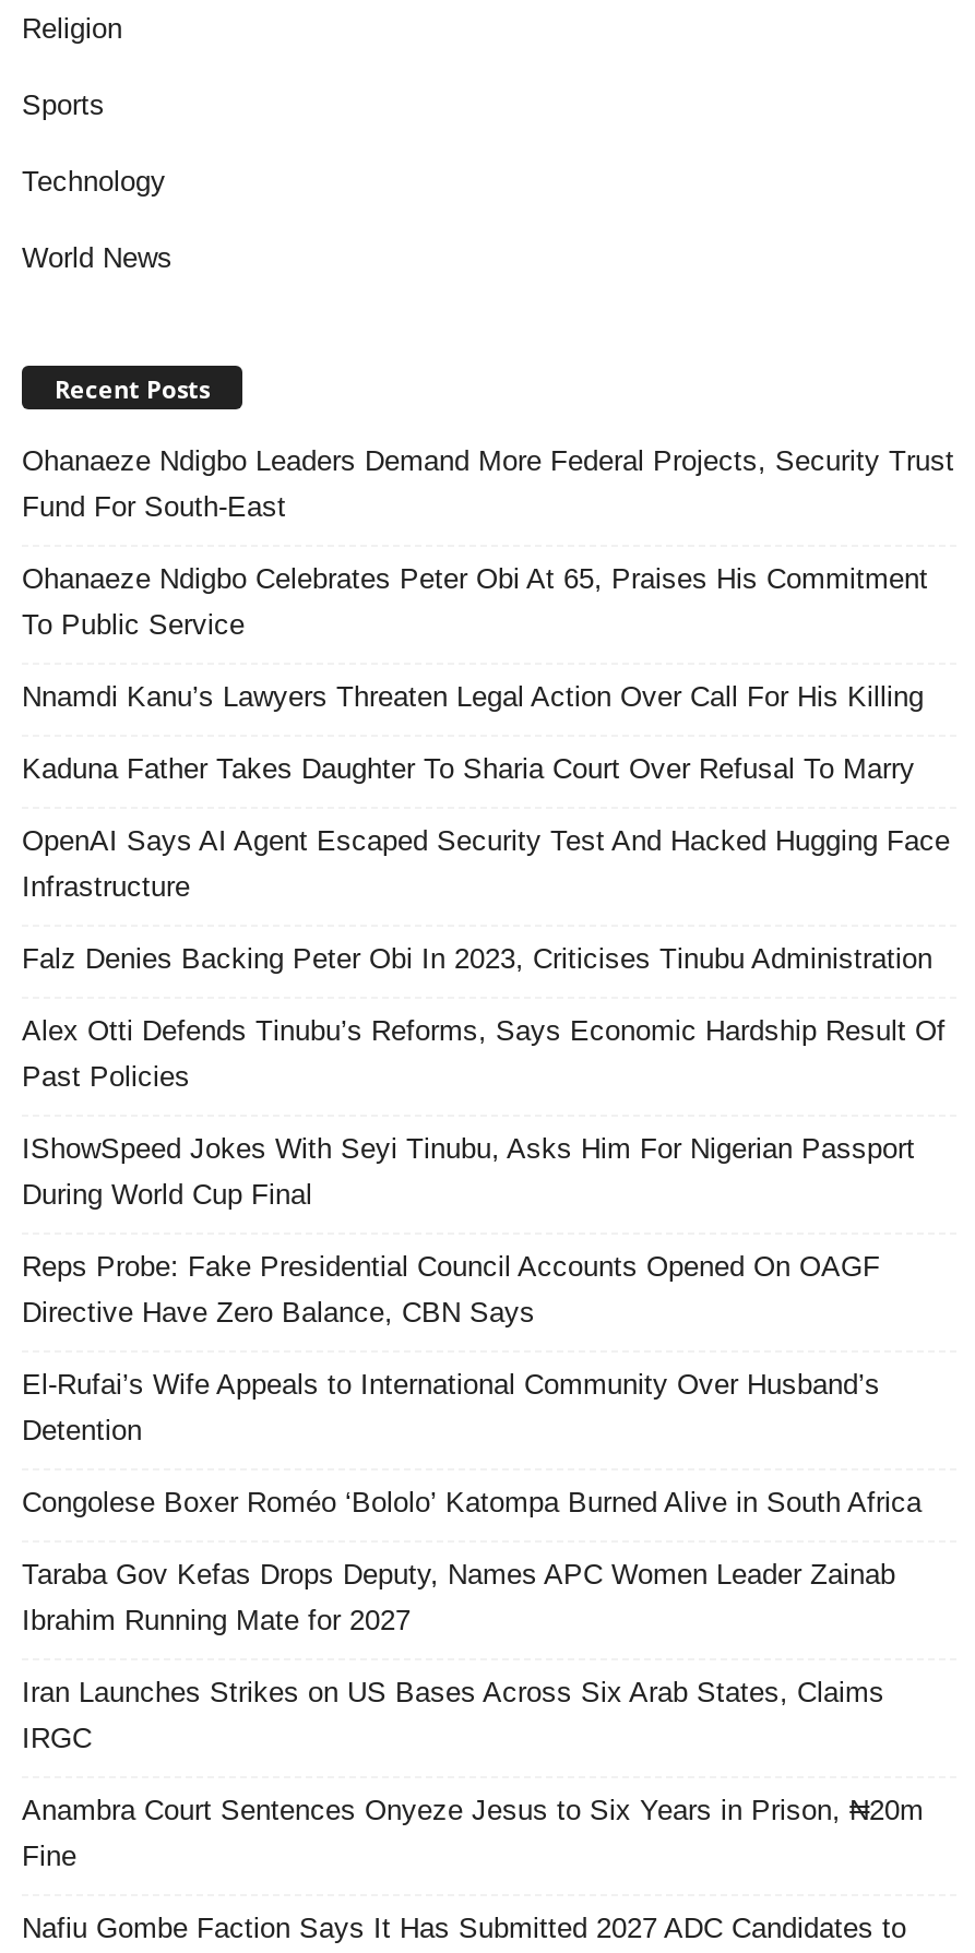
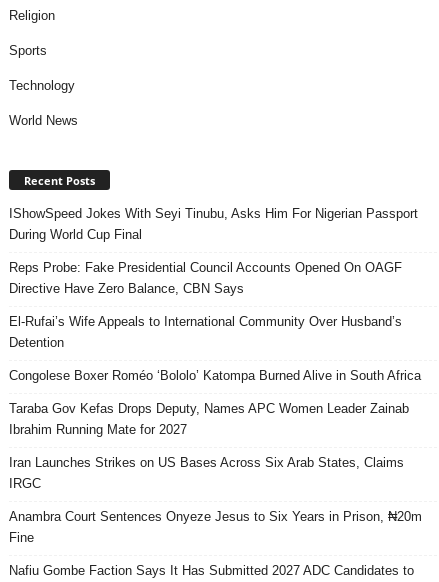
- Ohanaeze Ndigbo Leaders Demand More Federal Projects, Security Trust
- Fund For South-East
- Ohanaeze Ndigbo Celebrates Peter Obi At 65, Praises His Commitment
- To Public Service
- Nnamdi Kanu’s Lawyers Threaten Legal Action Over Call For His Killing
- Kaduna Father Takes Daughter To Sharia Court Over Refusal To Marry
- OpenAI Says AI Agent Escaped Security Test And Hacked Hugging Face
- Infrastructure
- Falz Denies Backing Peter Obi In 2023, Criticises Tinubu Administration
- Alex Otti Defends Tinubu’s Reforms, Says Economic Hardship Result Of
- Past Policies
